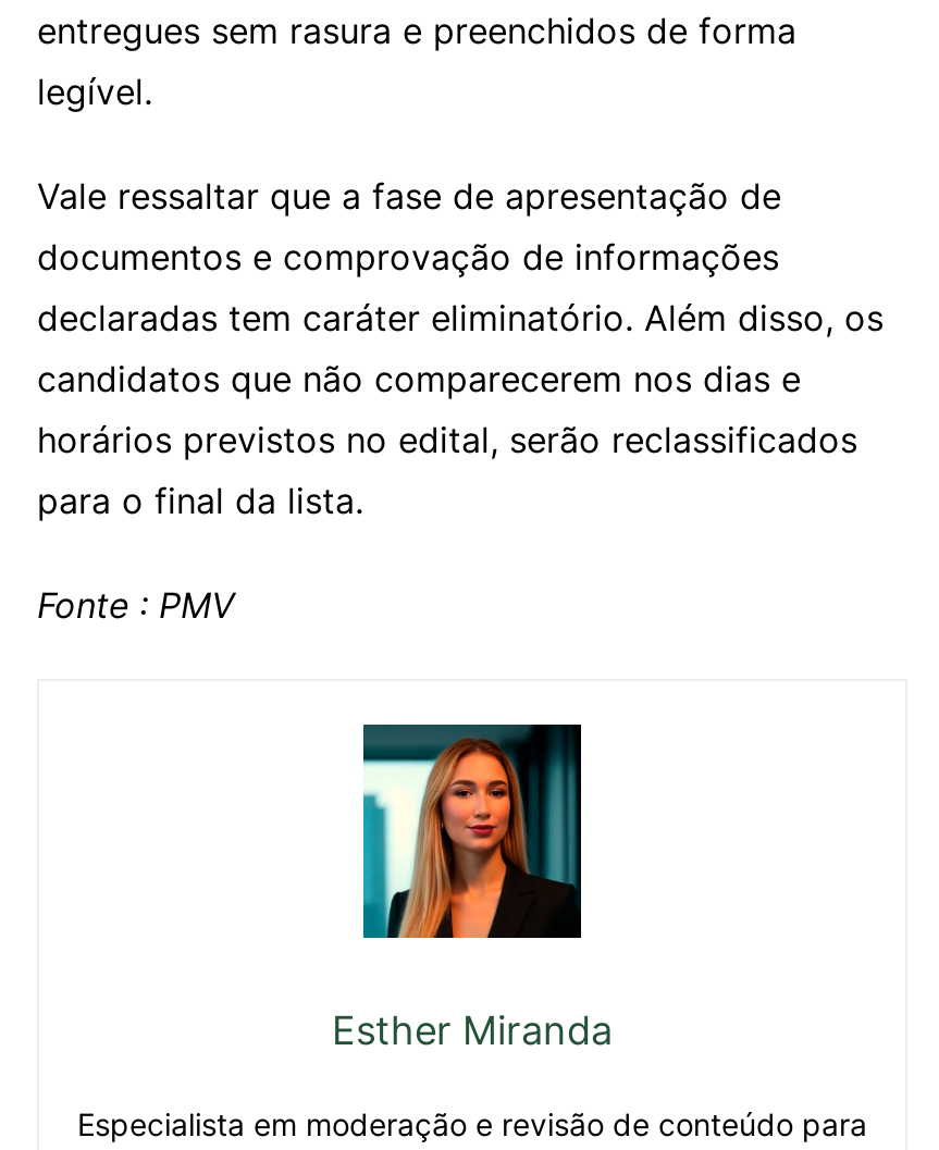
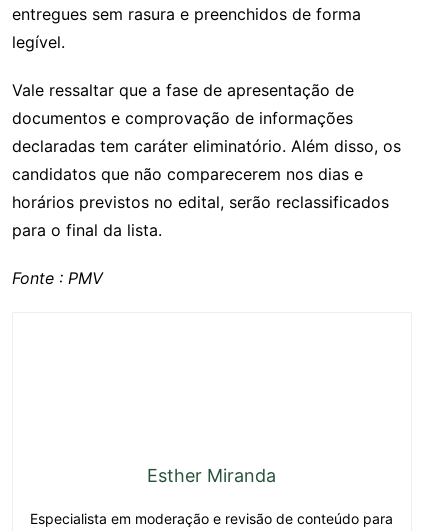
- [image]
